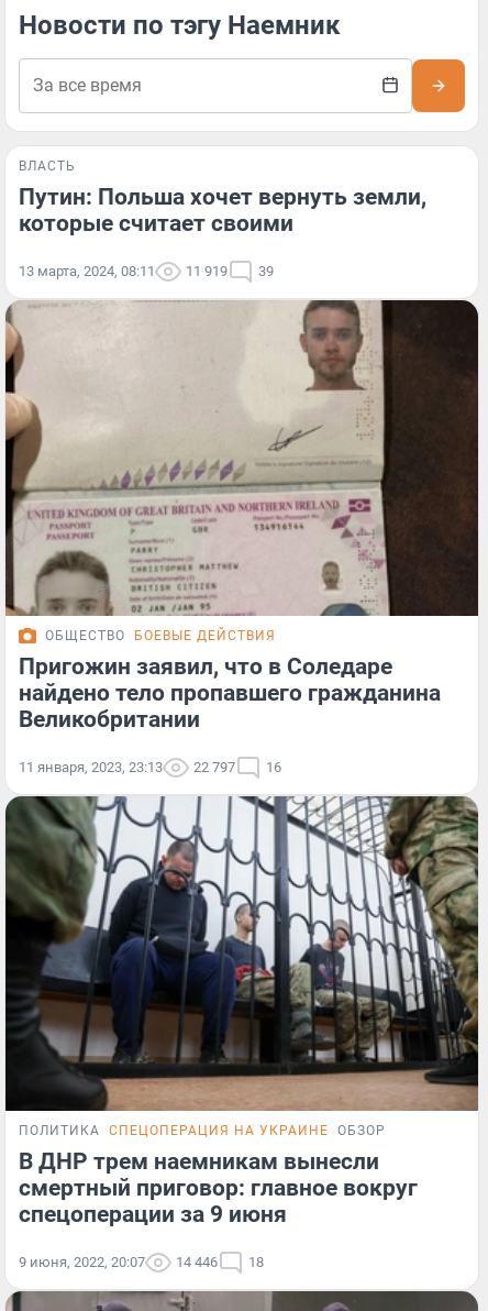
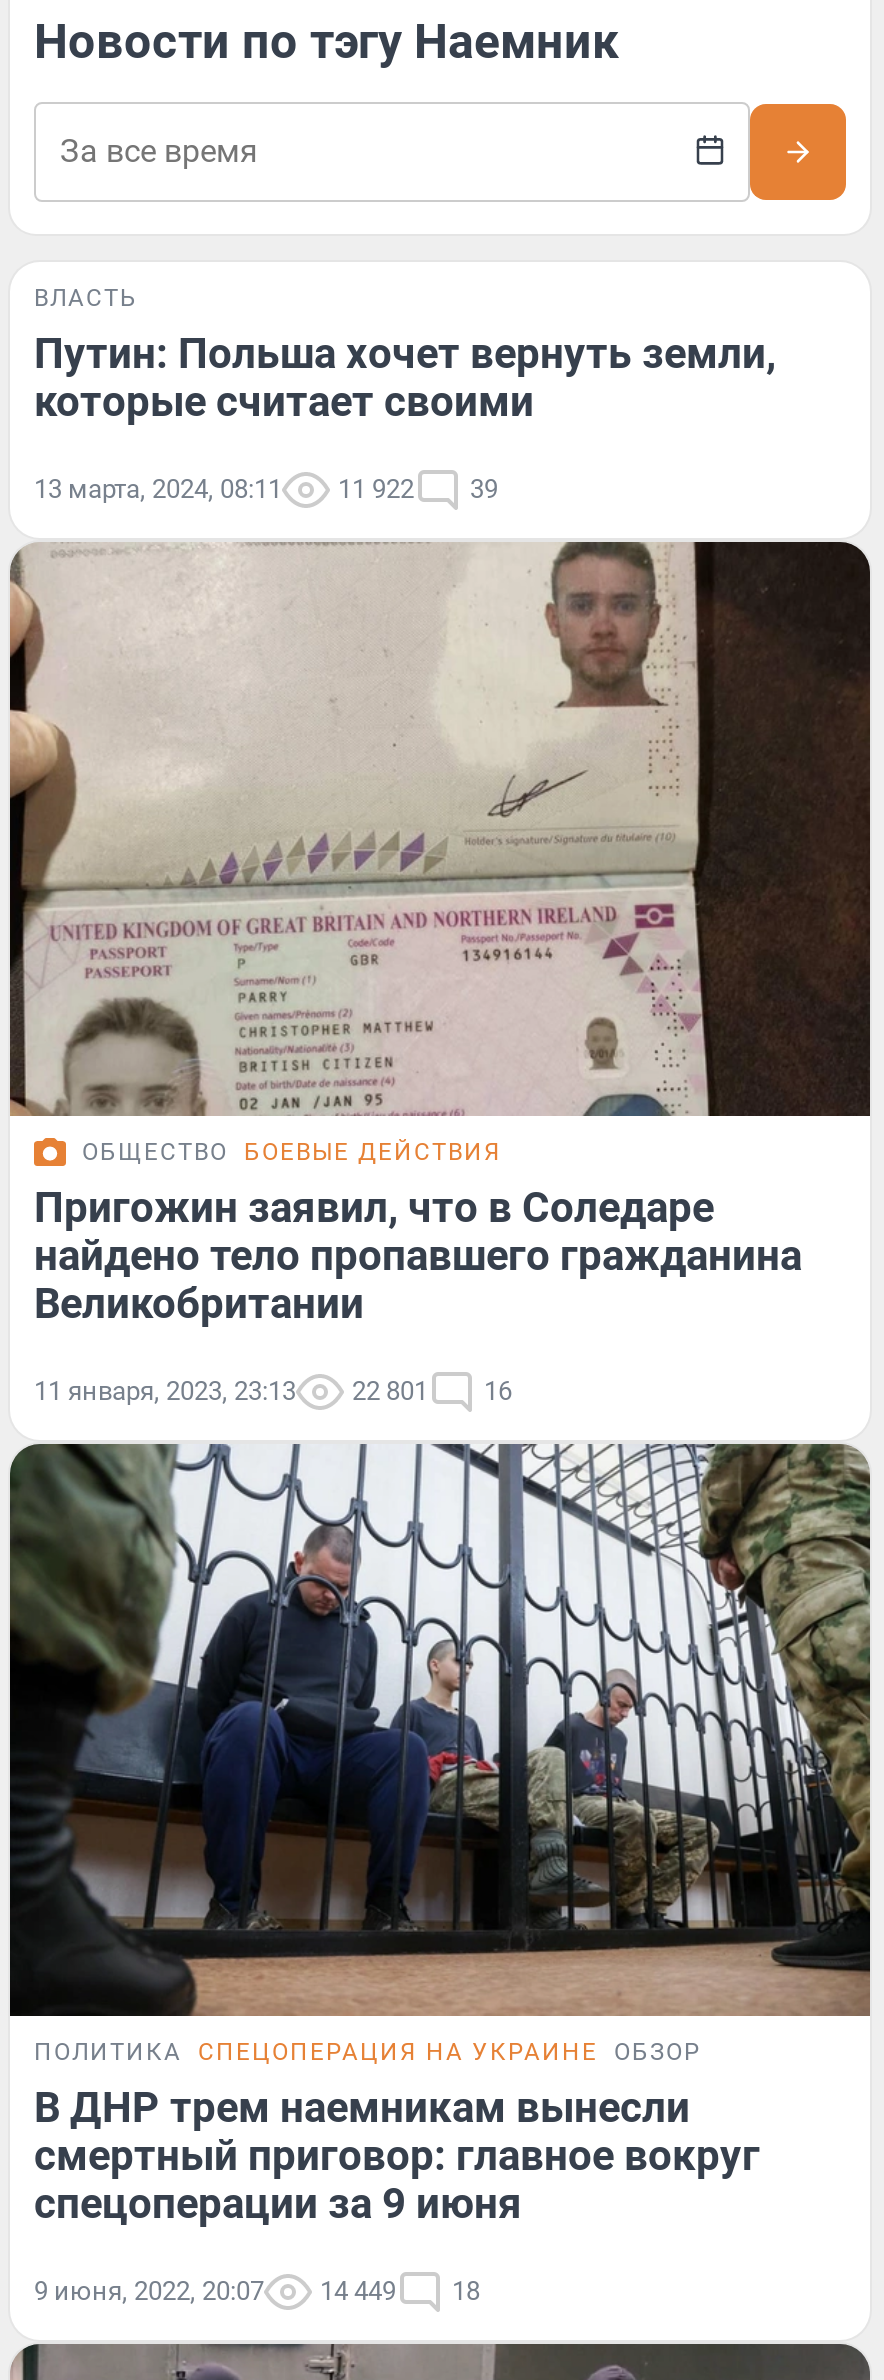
- 13 марта, 2024, 08:11 11 919 39
+ 13 марта, 2024, 08:11 11 922 39

- 11 января, 2023, 23:13 22 797 16
+ 11 января, 2023, 23:13 22 801 16

- 9 июня, 2022, 20:07 14 446 18
+ 9 июня, 2022, 20:07 14 449 18
